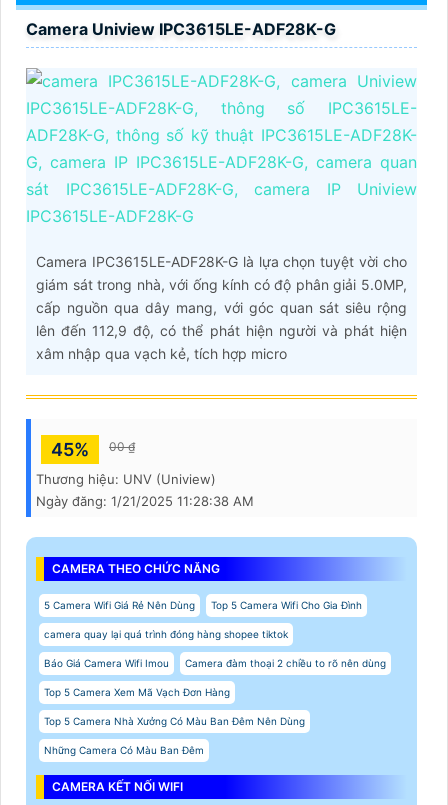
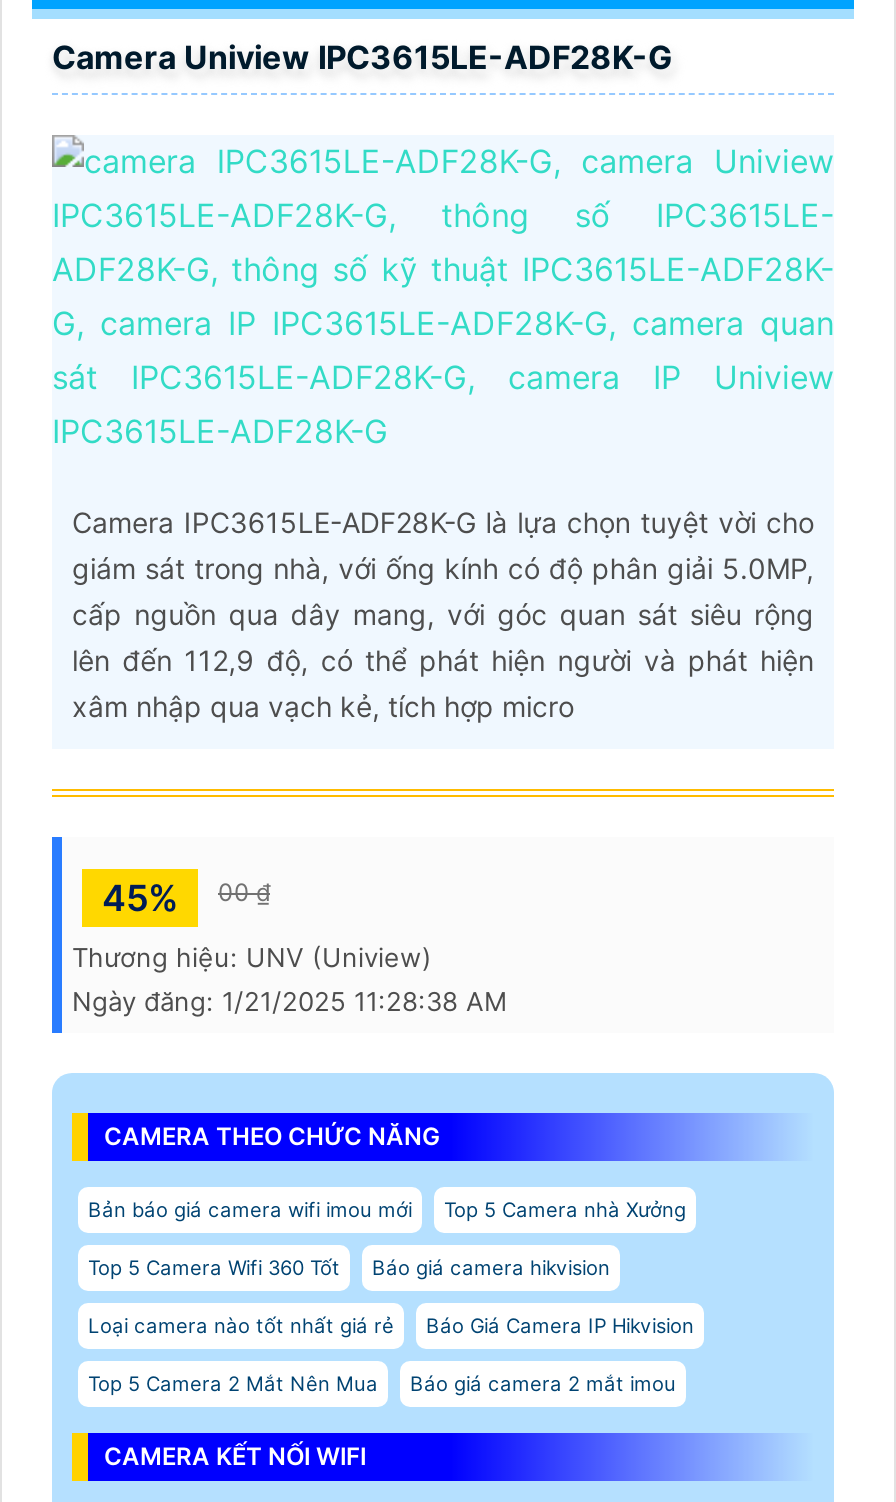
- 5 Camera Wifi Giá Rẻ Nên Dùng
- Top 5 Camera Wifi Cho Gia Đình
- camera quay lại quá trình đóng hàng shopee tiktok
- Báo Giá Camera Wifi Imou
- Camera đàm thoại 2 chiều to rõ nên dùng
- Top 5 Camera Xem Mã Vạch Đơn Hàng
- Top 5 Camera Nhà Xưởng Có Màu Ban Đêm Nên Dùng
- Những Camera Có Màu Ban Đêm
+ Bản báo giá camera wifi imou mới
+ Top 5 Camera nhà Xưởng
+ Top 5 Camera Wifi 360 Tốt
+ Báo giá camera hikvision
+ Loại camera nào tốt nhất giá rẻ
+ Báo Giá Camera IP Hikvision
+ Top 5 Camera 2 Mắt Nên Mua
+ Báo giá camera 2 mắt imou
